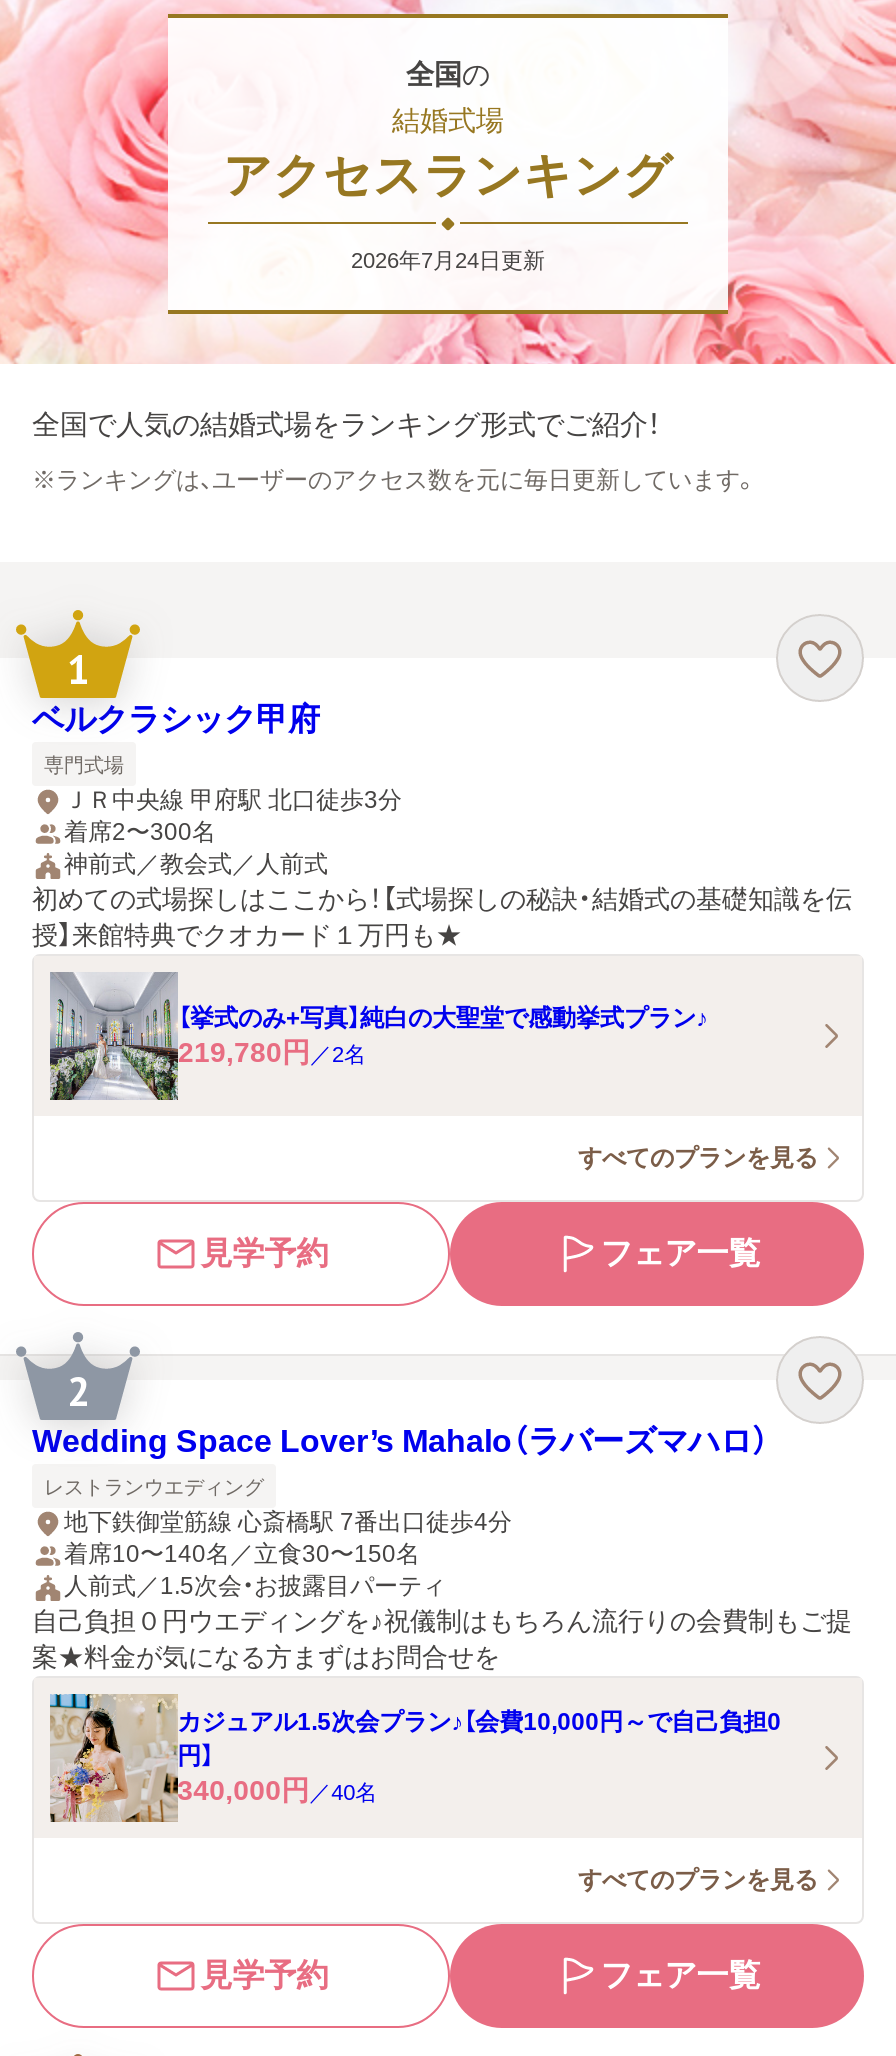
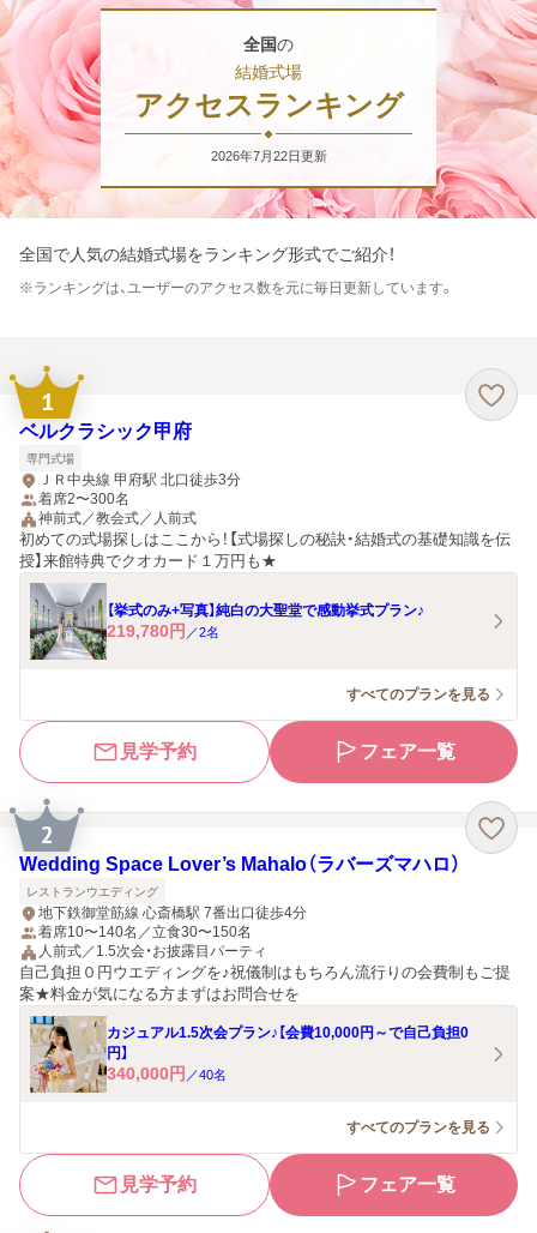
- 2026年7月24日更新
+ 2026年7月22日更新
